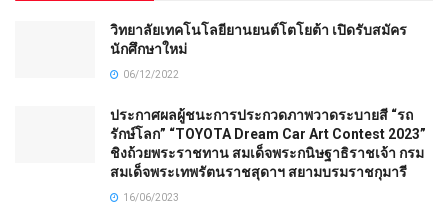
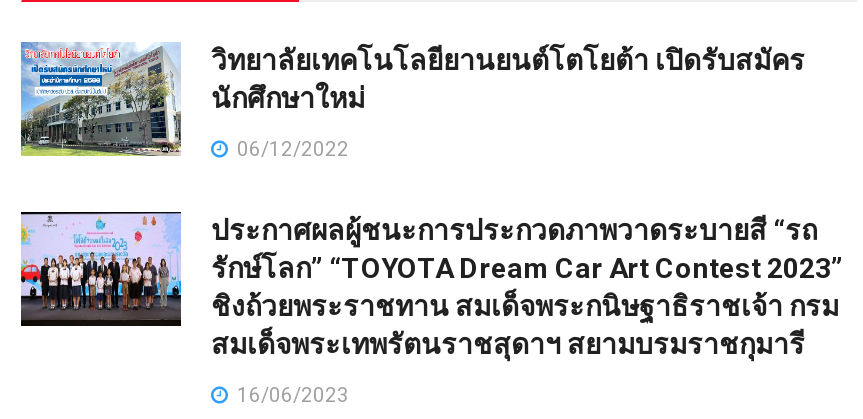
+ [image]

+ [image]
